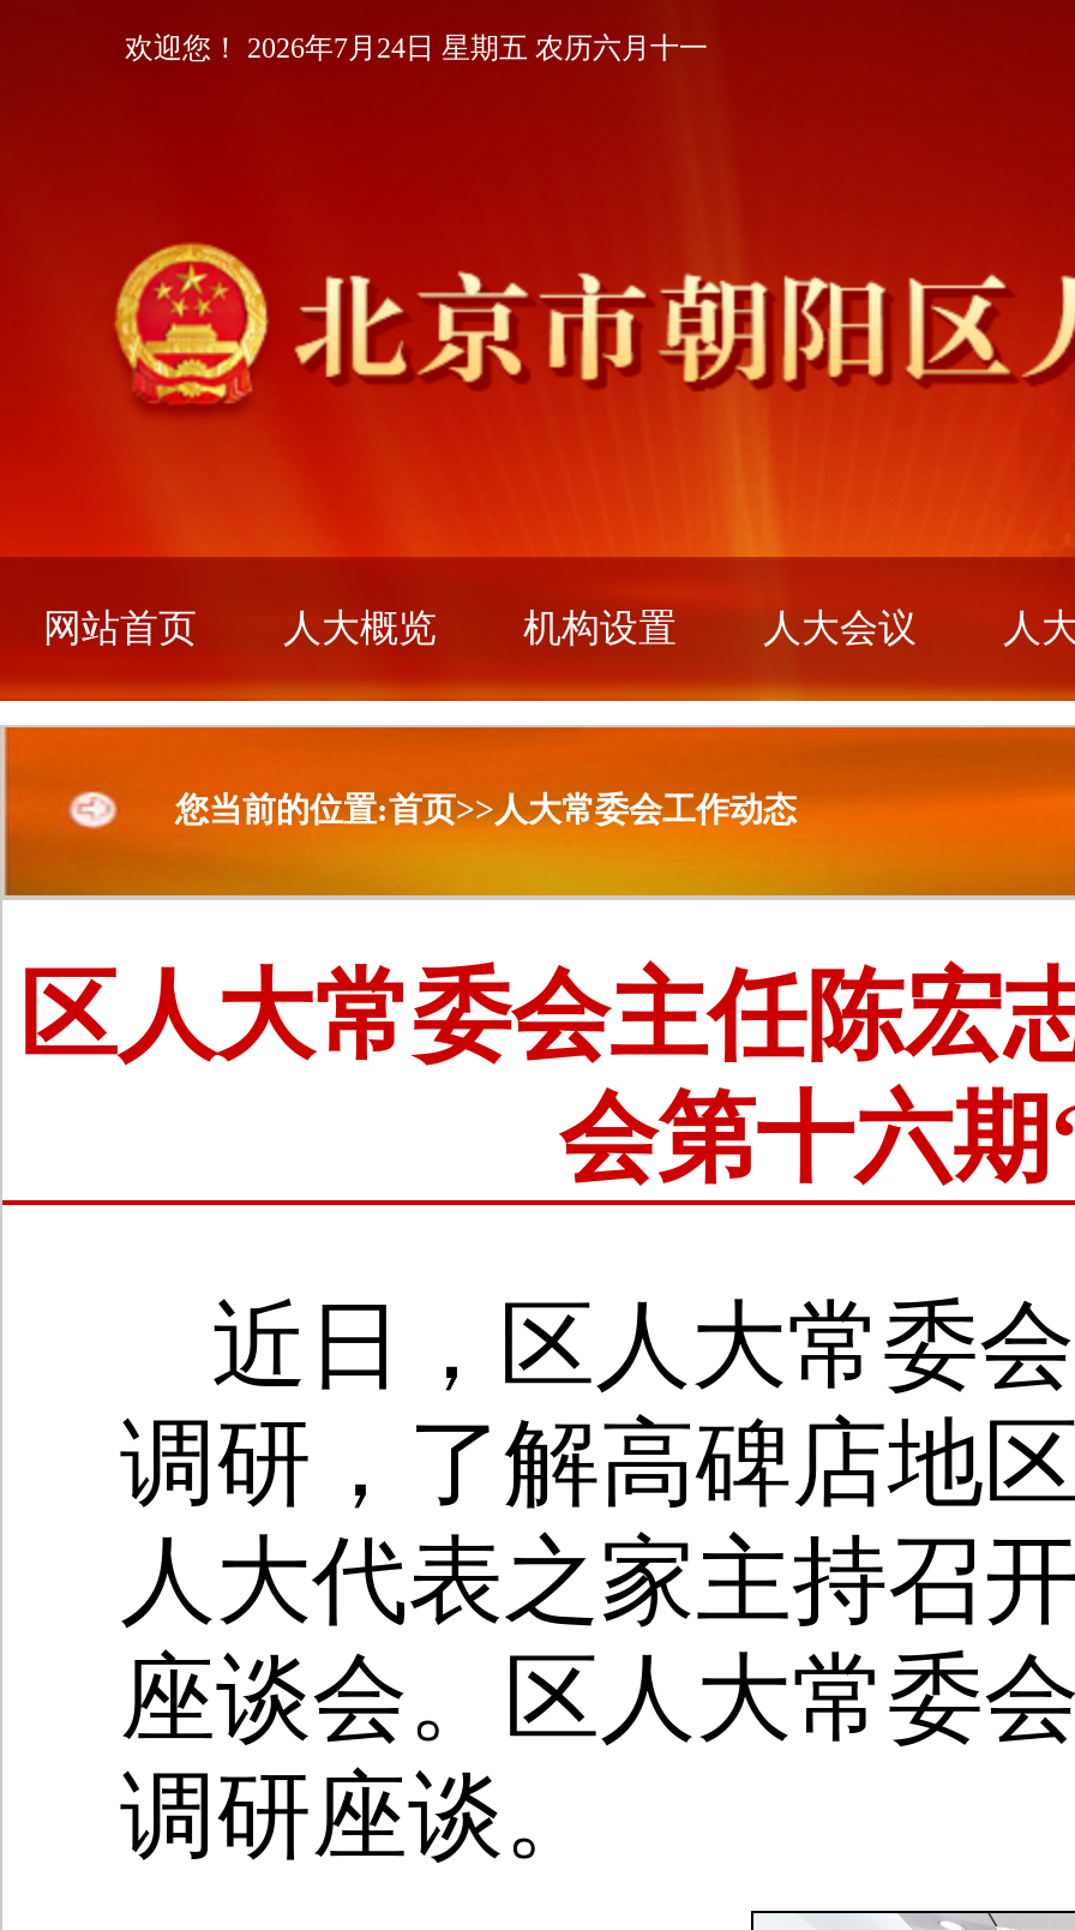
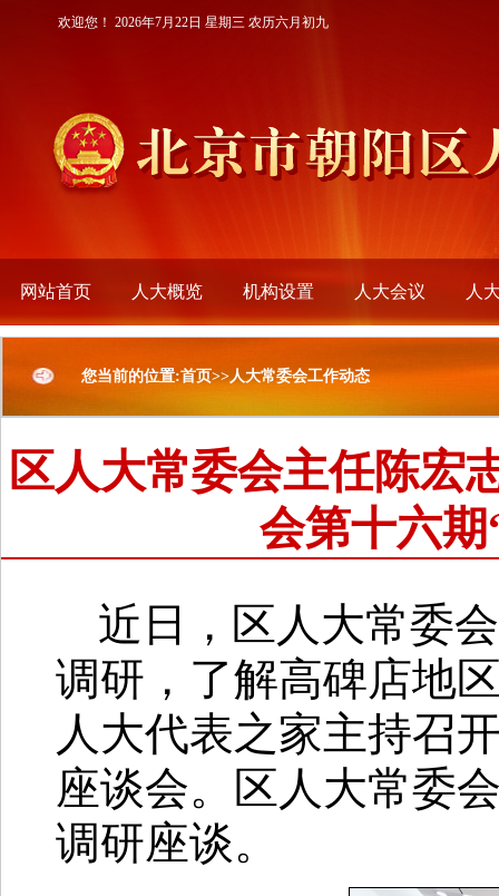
- 欢迎您！2026年7月24日 星期五 农历六月十一
+ 欢迎您！2026年7月22日 星期三 农历六月初九
